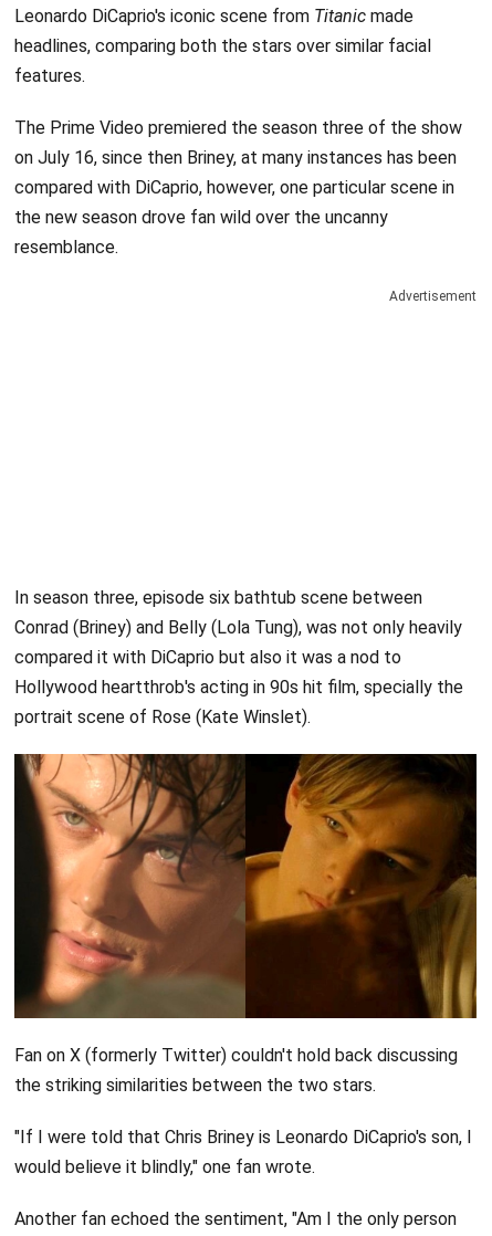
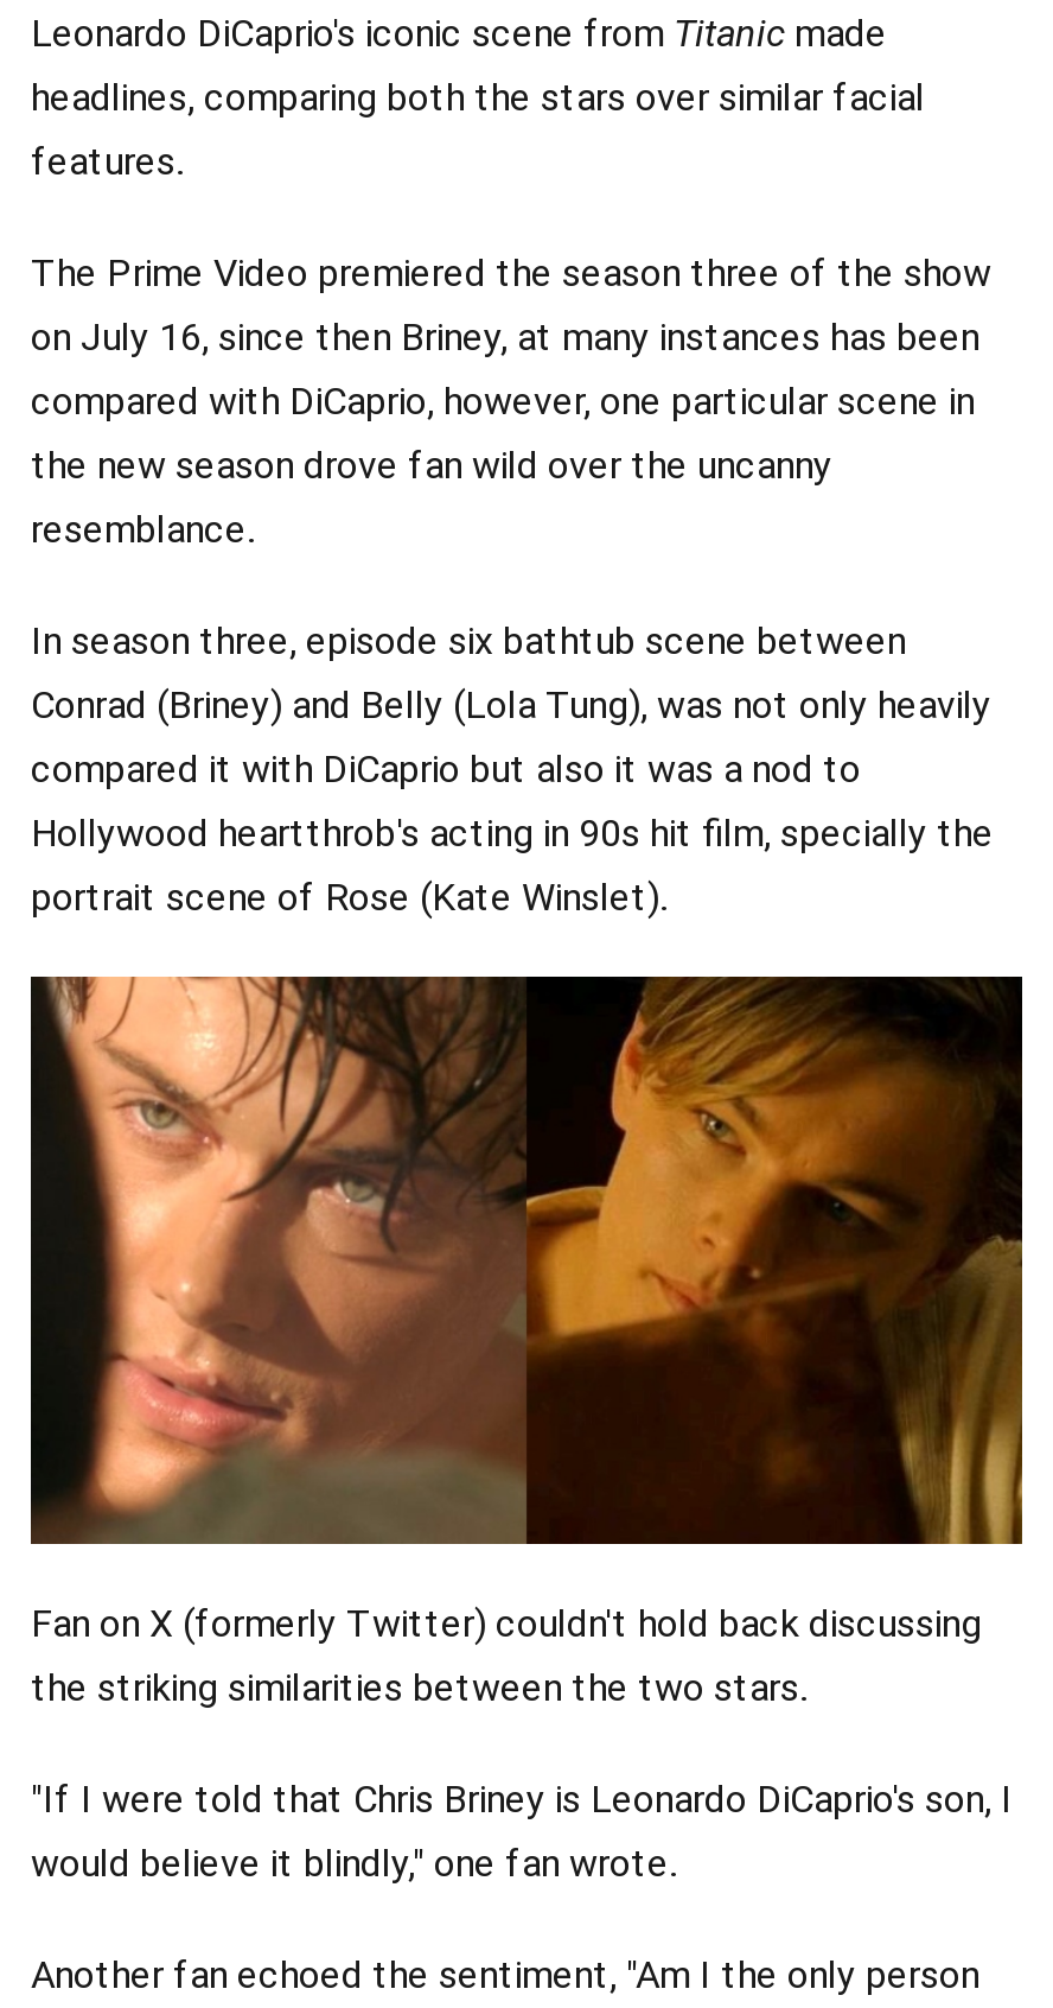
- Advertisement
